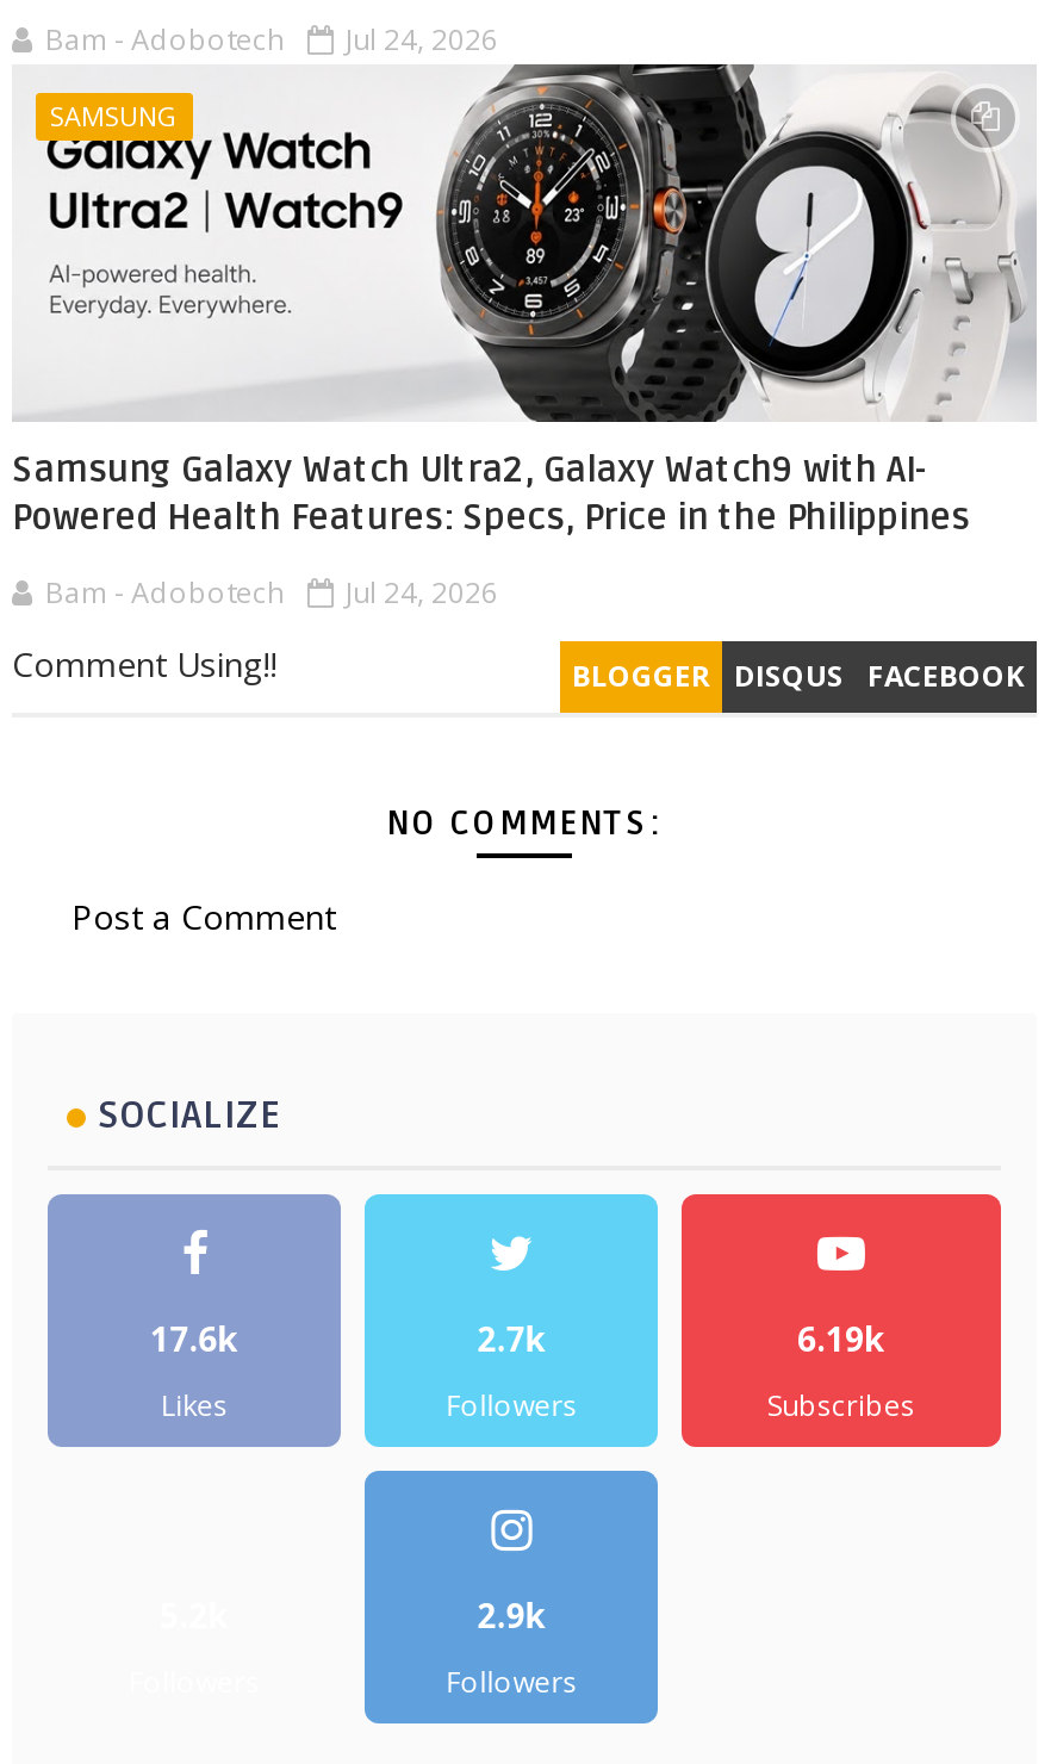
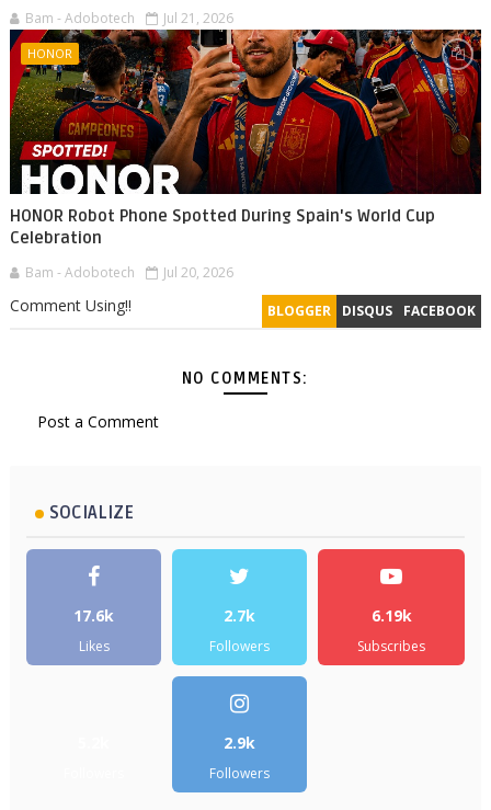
- Bam - Adobotech Jul 24, 2026
+ Bam - Adobotech Jul 21, 2026

- [image]
- SAMSUNG
+ [image]
+ HONOR

- Samsung Galaxy Watch Ultra2, Galaxy Watch9 with AI-
- Powered Health Features: Specs, Price in the Philippines
+ HONOR Robot Phone Spotted During Spain's World Cup
+ Celebration

- Bam - Adobotech Jul 24, 2026
+ Bam - Adobotech Jul 20, 2026
